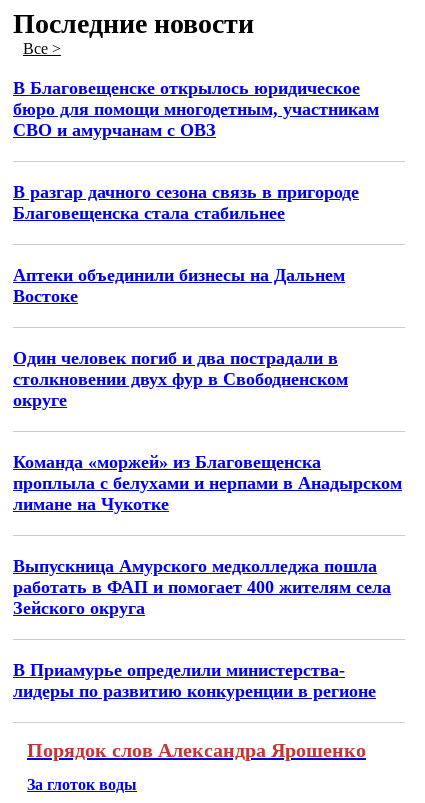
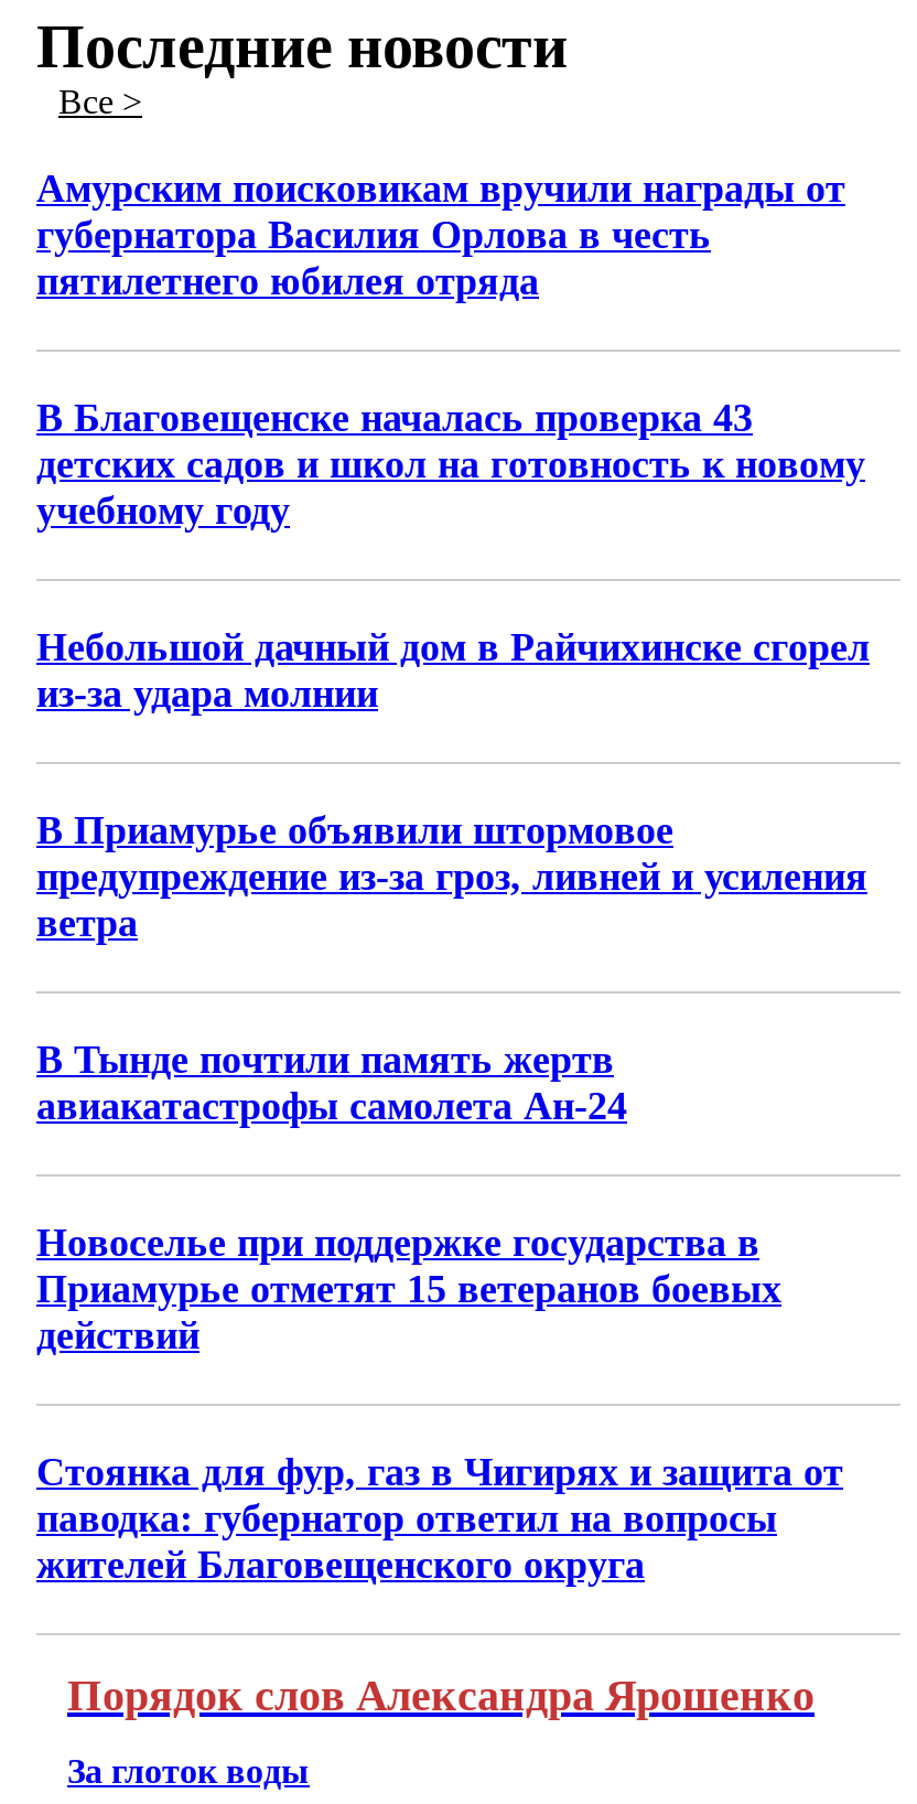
- В Благовещенске открылось юридическое
- бюро для помощи многодетным, участникам
- СВО и амурчанам с ОВЗ
+ Амурским поисковикам вручили награды от
+ губернатора Василия Орлова в честь
+ пятилетнего юбилея отряда

- В разгар дачного сезона связь в пригороде
- Благовещенска стала стабильнее
+ В Благовещенске началась проверка 43
+ детских садов и школ на готовность к новому
+ учебному году

- Аптеки объединили бизнесы на Дальнем
- Востоке
+ Небольшой дачный дом в Райчихинске сгорел
+ из-за удара молнии

- Один человек погиб и два пострадали в
- столкновении двух фур в Свободненском
- округе
+ В Приамурье объявили штормовое
+ предупреждение из-за гроз, ливней и усиления
+ ветра

- Команда «моржей» из Благовещенска
- проплыла с белухами и нерпами в Анадырском
- лимане на Чукотке
+ В Тынде почтили память жертв
+ авиакатастрофы самолета Ан-24

- Выпускница Амурского медколледжа пошла
- работать в ФАП и помогает 400 жителям села
- Зейского округа
+ Новоселье при поддержке государства в
+ Приамурье отметят 15 ветеранов боевых
+ действий

- В Приамурье определили министерства-
- лидеры по развитию конкуренции в регионе
+ Стоянка для фур, газ в Чигирях и защита от
+ паводка: губернатор ответил на вопросы
+ жителей Благовещенского округа
